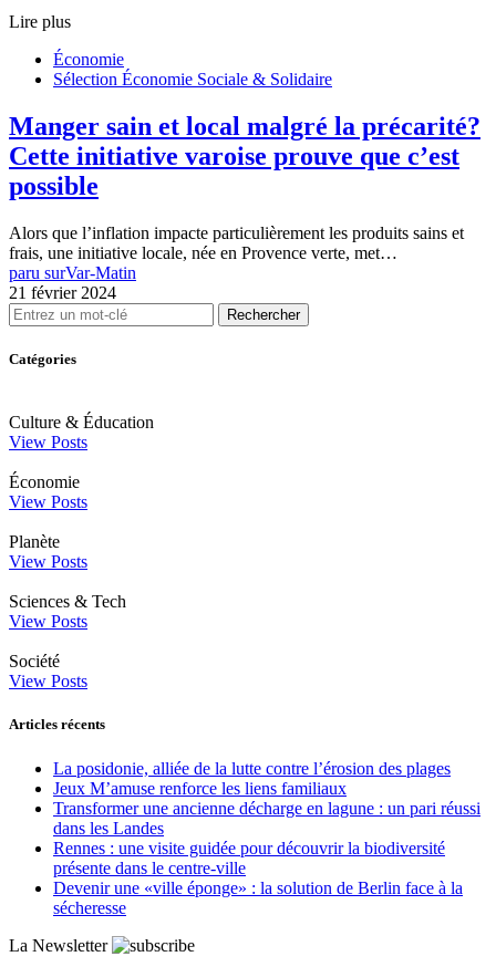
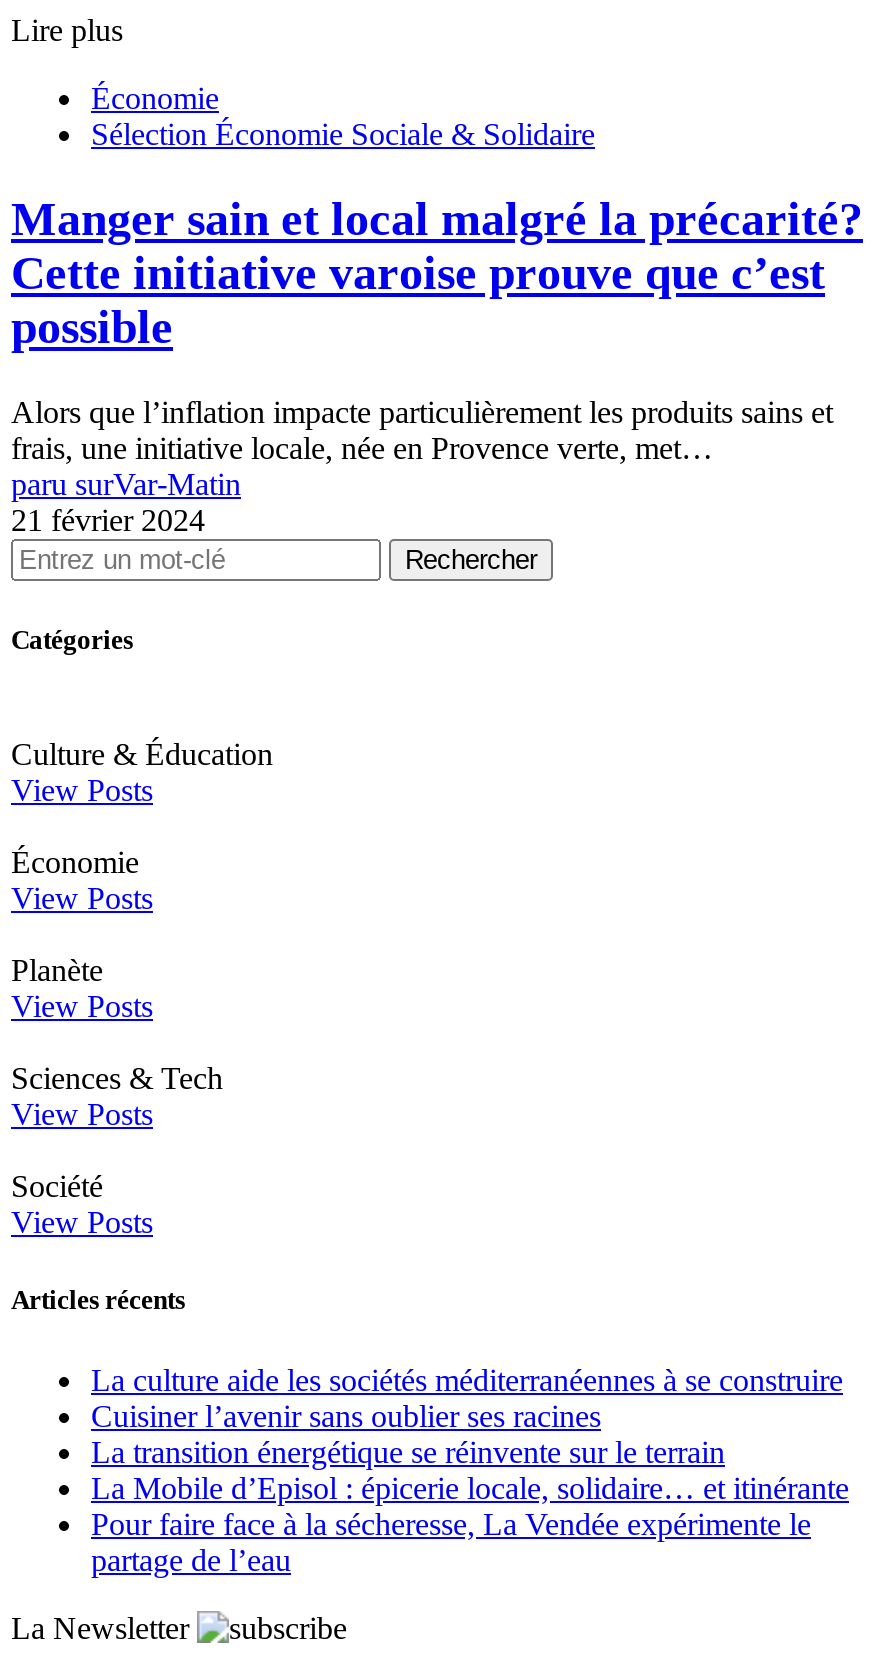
- La posidonie, alliée de la lutte contre l’érosion des plages
- Jeux M’amuse renforce les liens familiaux
- Transformer une ancienne décharge en lagune : un pari réussi
- dans les Landes
- Rennes : une visite guidée pour découvrir la biodiversité
- présente dans le centre-ville
- Devenir une «ville éponge» : la solution de Berlin face à la
- sécheresse
+ La culture aide les sociétés méditerranéennes à se construire
+ Cuisiner l’avenir sans oublier ses racines
+ La transition énergétique se réinvente sur le terrain
+ La Mobile d’Episol : épicerie locale, solidaire… et itinérante
+ Pour faire face à la sécheresse, La Vendée expérimente le
+ partage de l’eau
